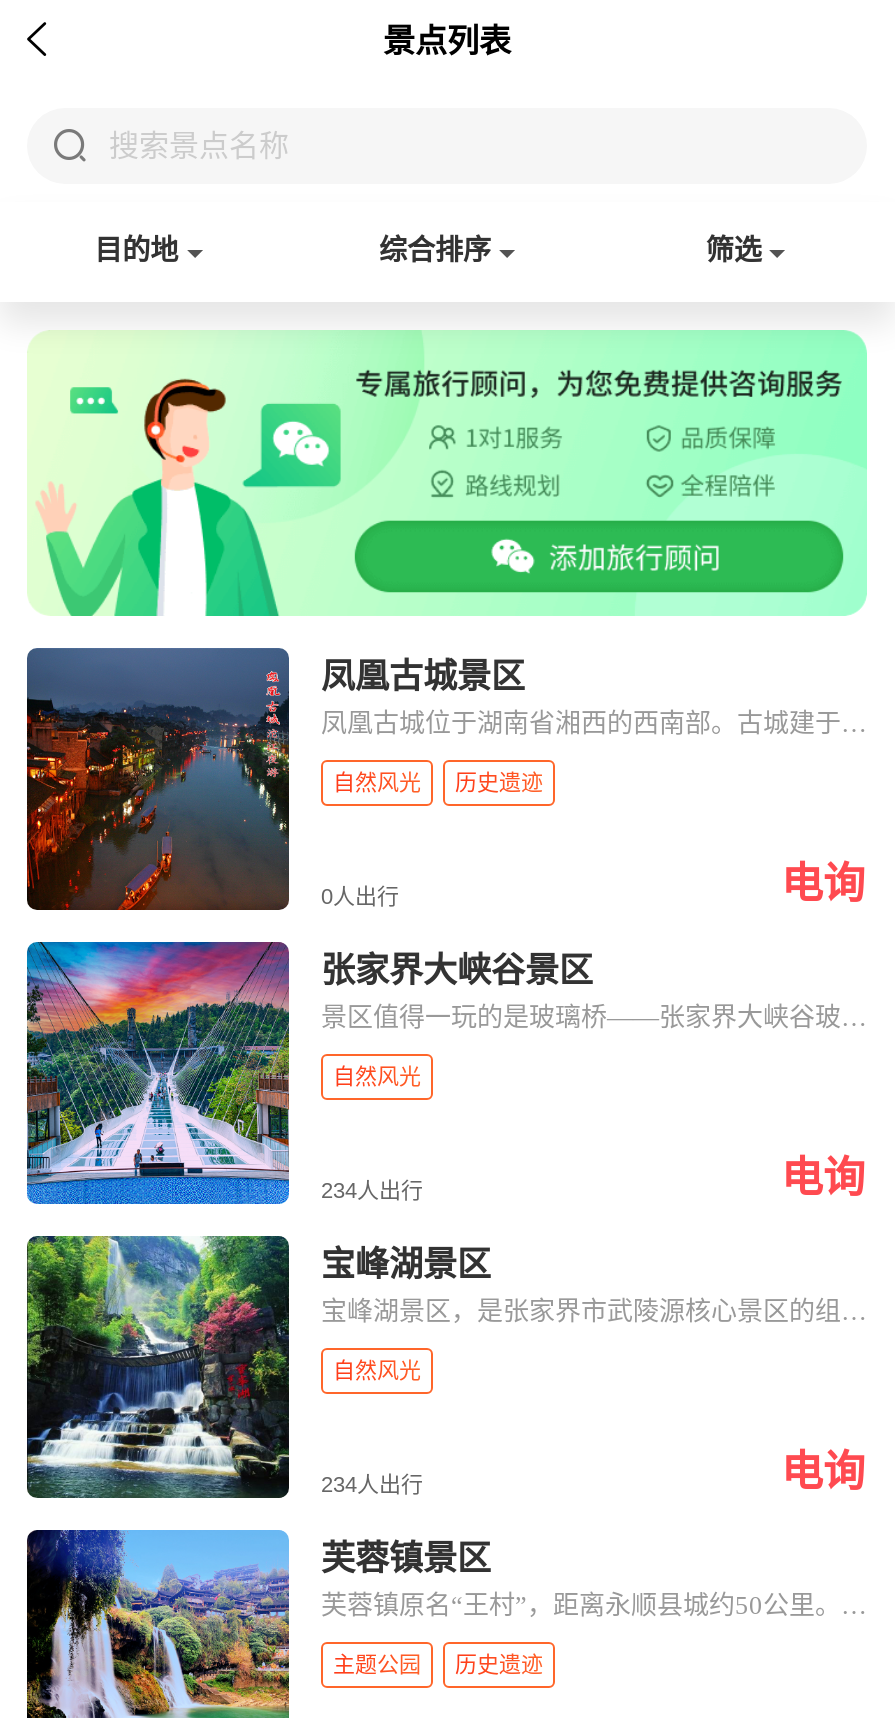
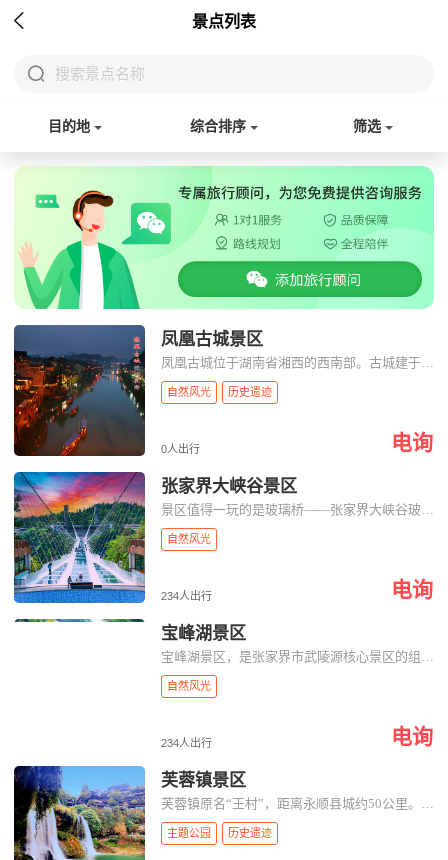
- [image]
